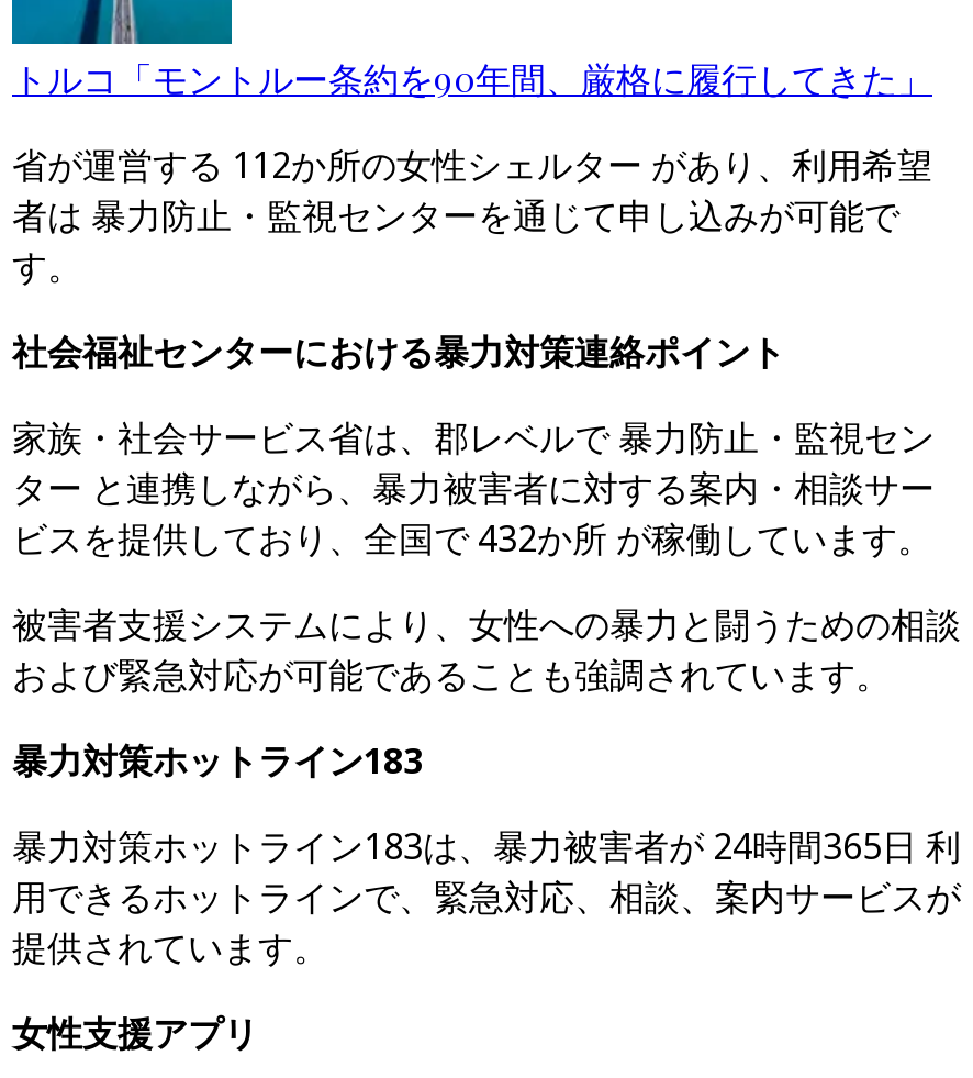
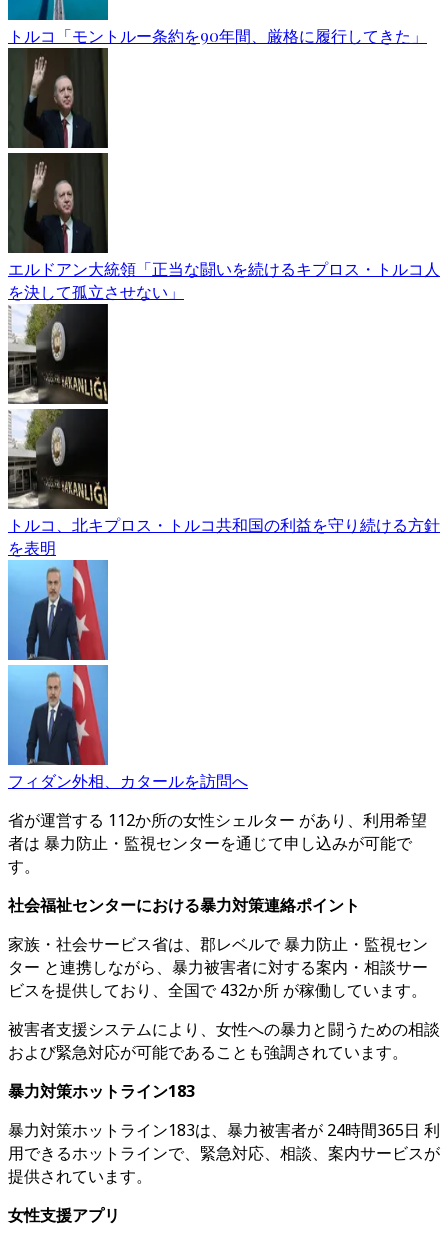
+ [image]
+ エルドアン大統領「正当な闘いを続けるキプロス・トルコ人
+ を決して孤立させない」

+ [image]
+ トルコ、北キプロス・トルコ共和国の利益を守り続ける方針
+ を表明

+ [image]
+ フィダン外相、カタールを訪問へ
